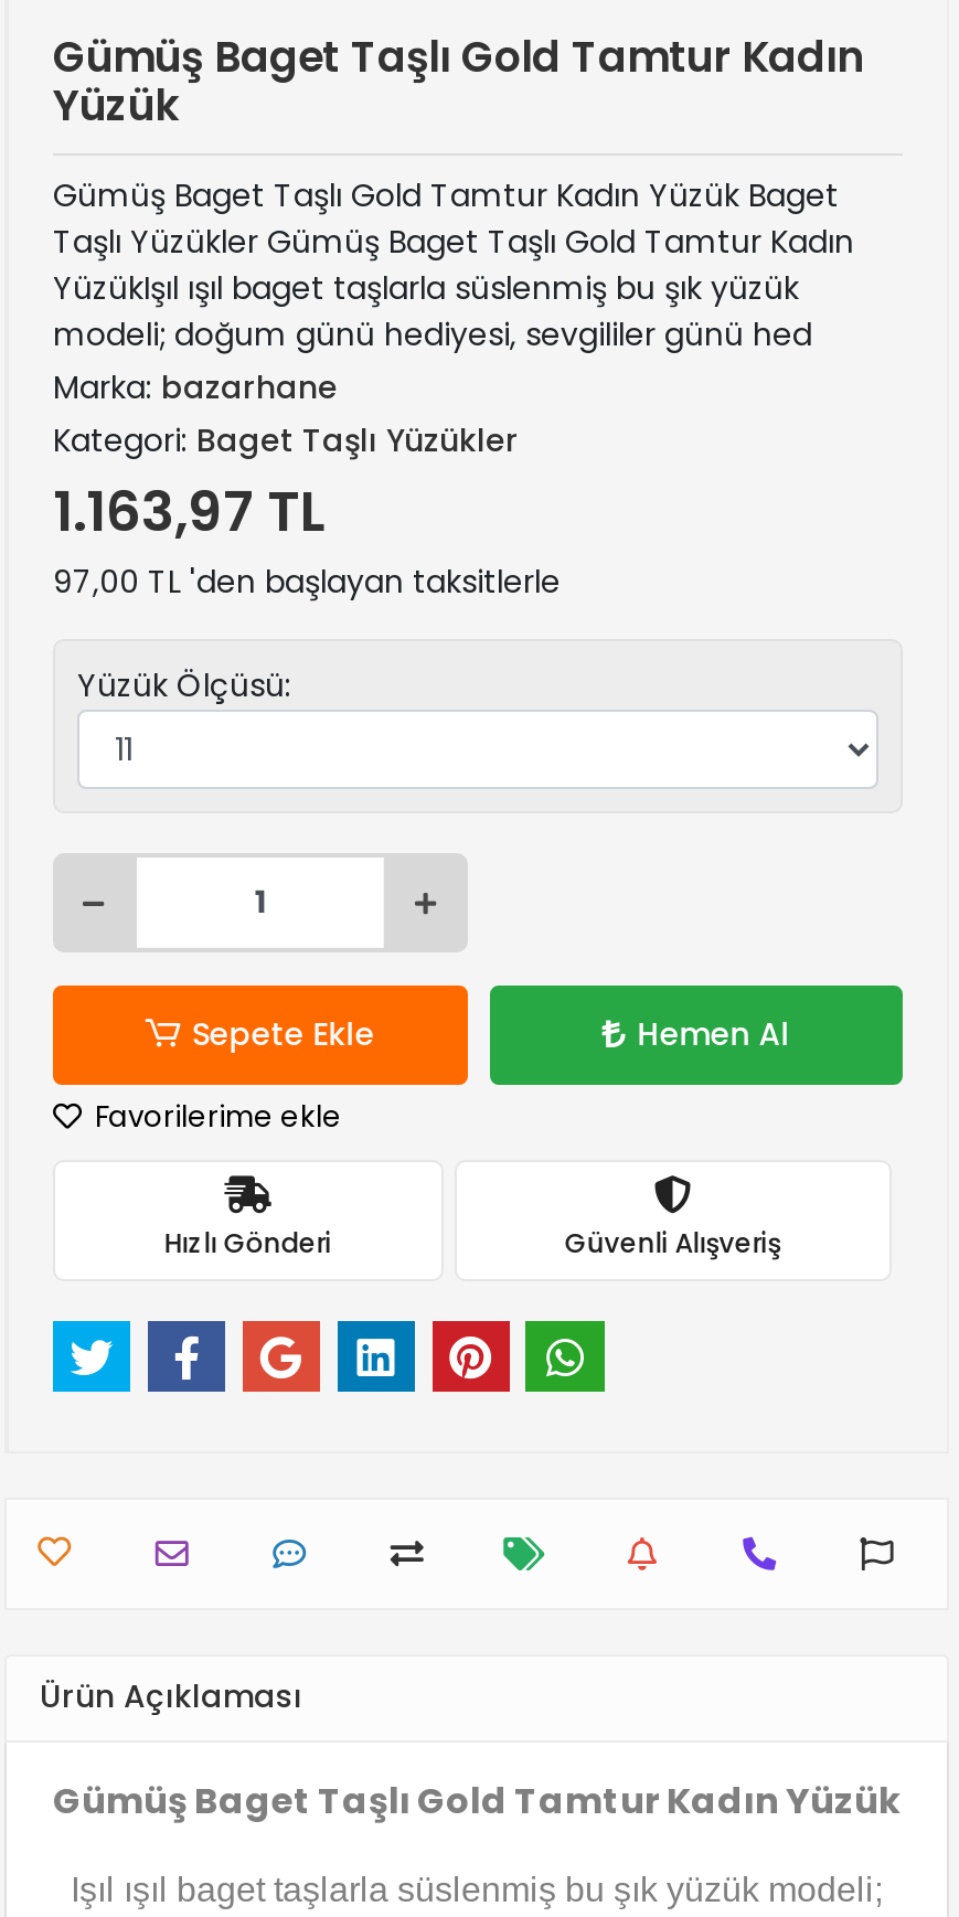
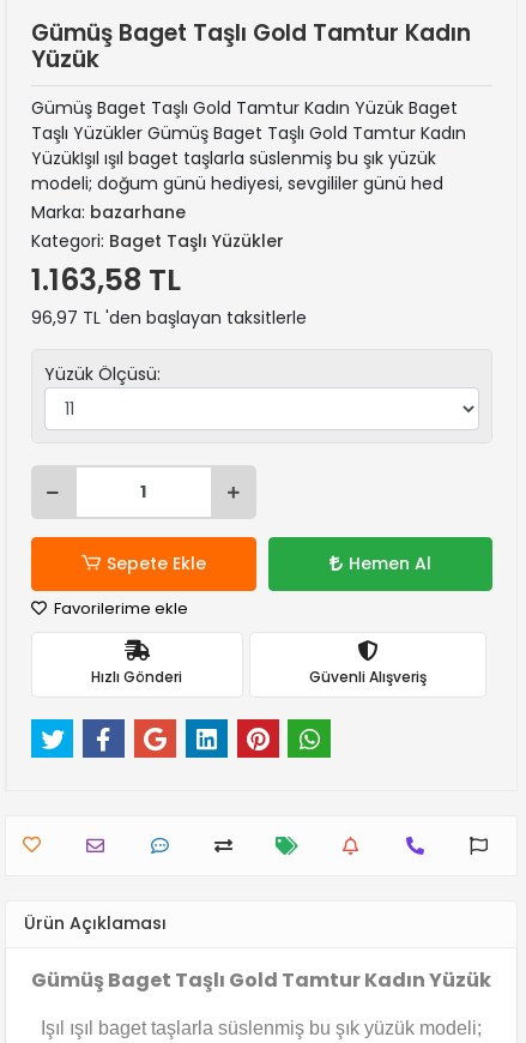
- 1.163,97 TL
+ 1.163,58 TL

- 97,00 TL 'den başlayan taksitlerle
+ 96,97 TL 'den başlayan taksitlerle
